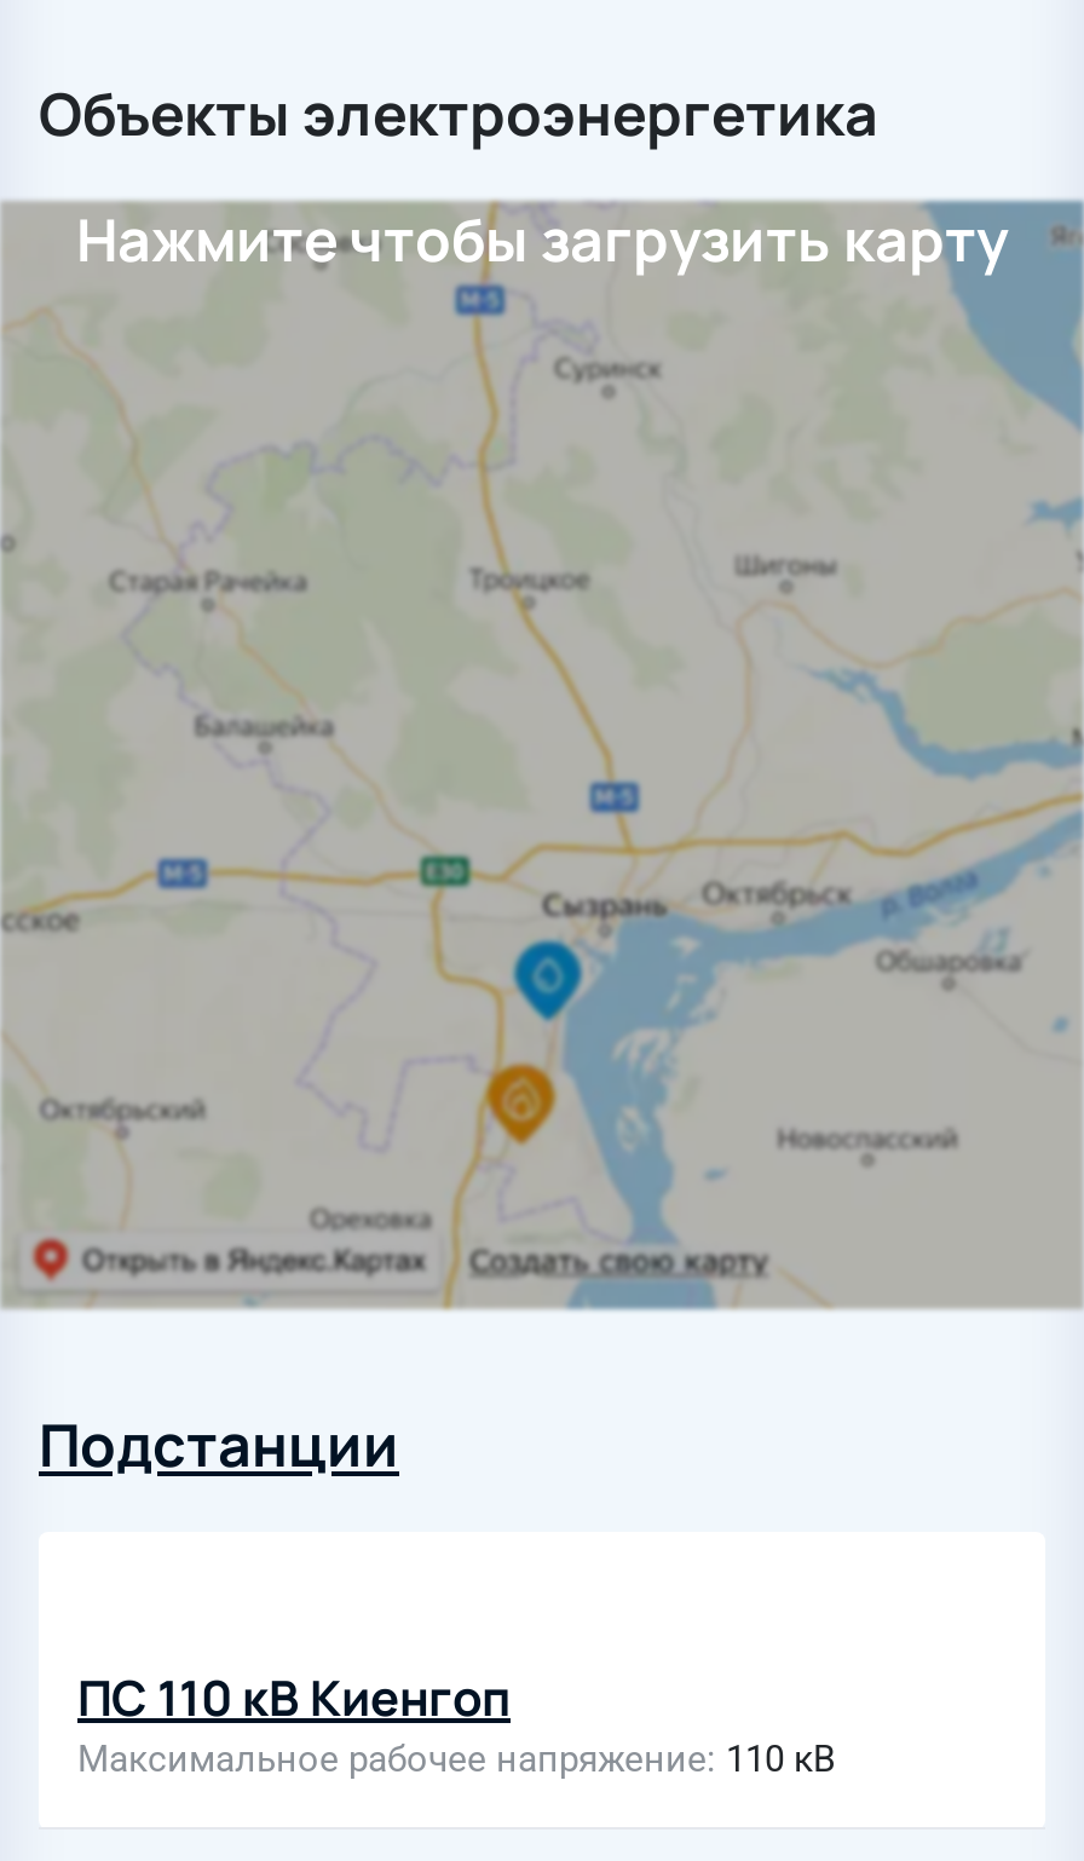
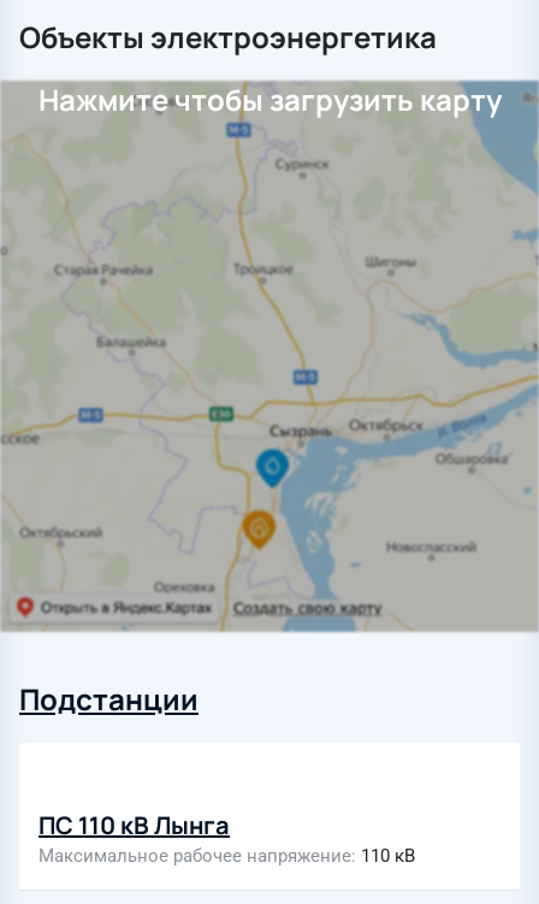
- ПС 110 кВ Киенгоп
+ ПС 110 кВ Лынга
